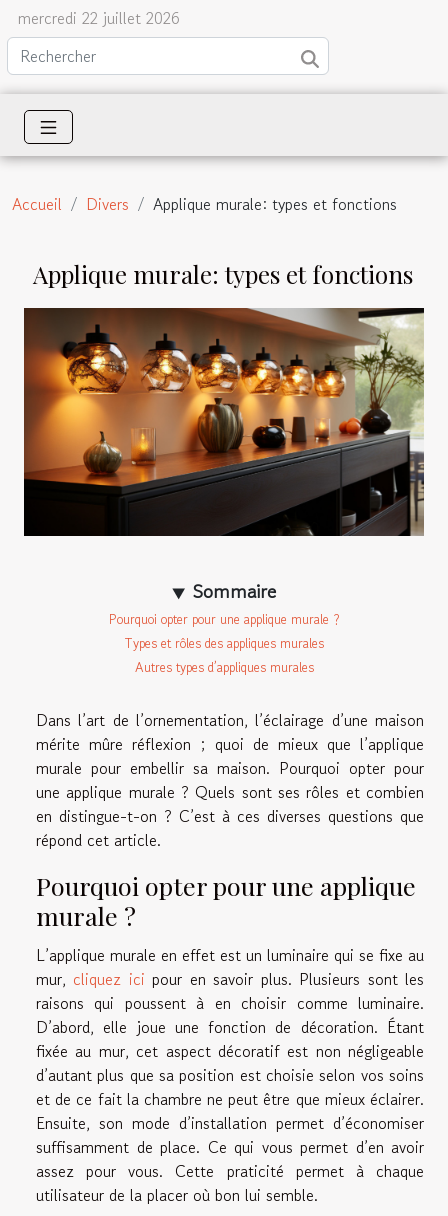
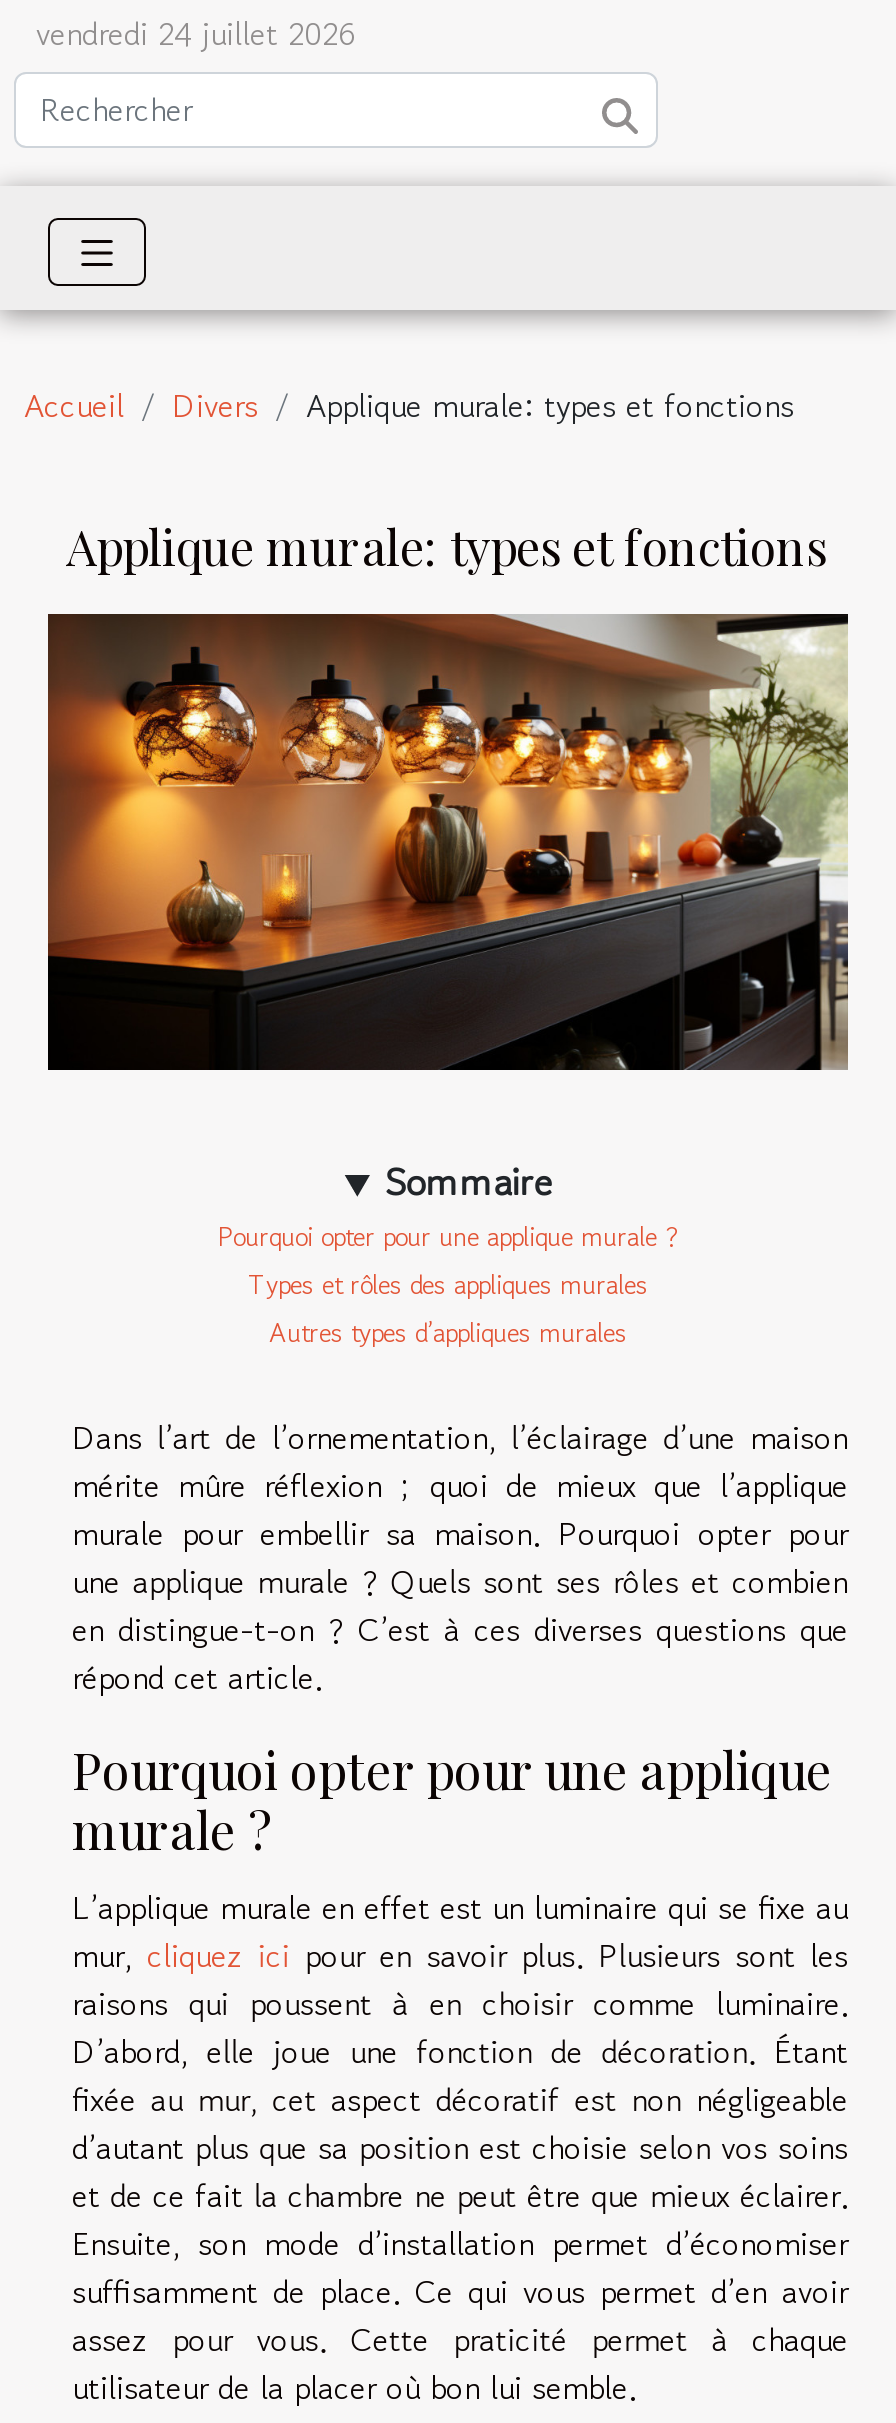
- mercredi 22 juillet 2026
+ vendredi 24 juillet 2026
